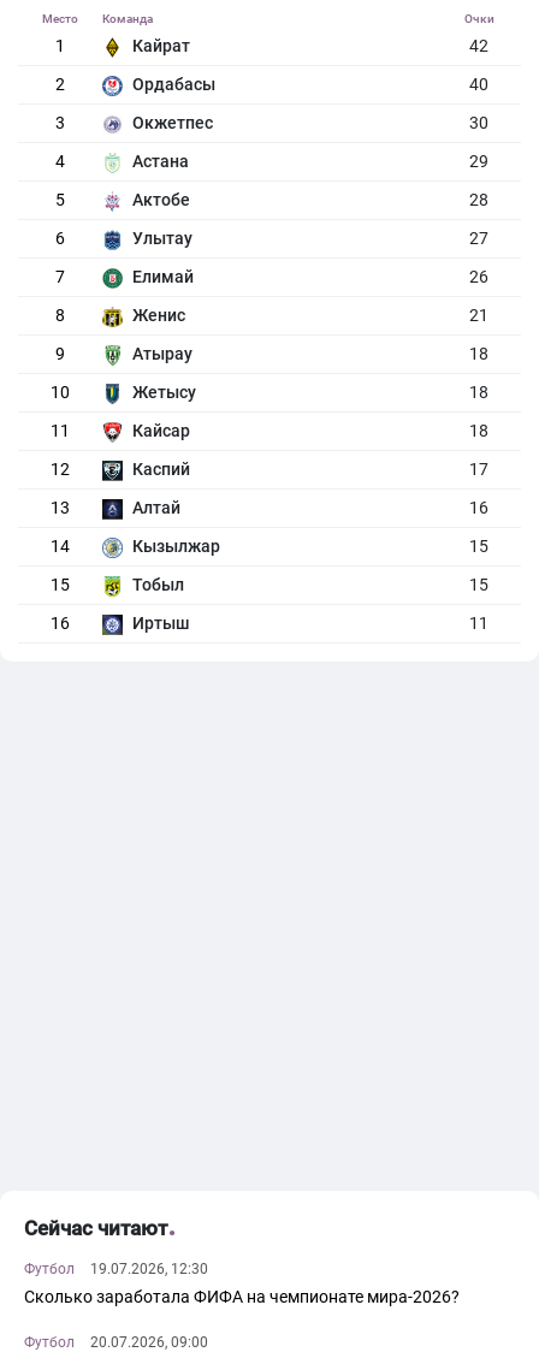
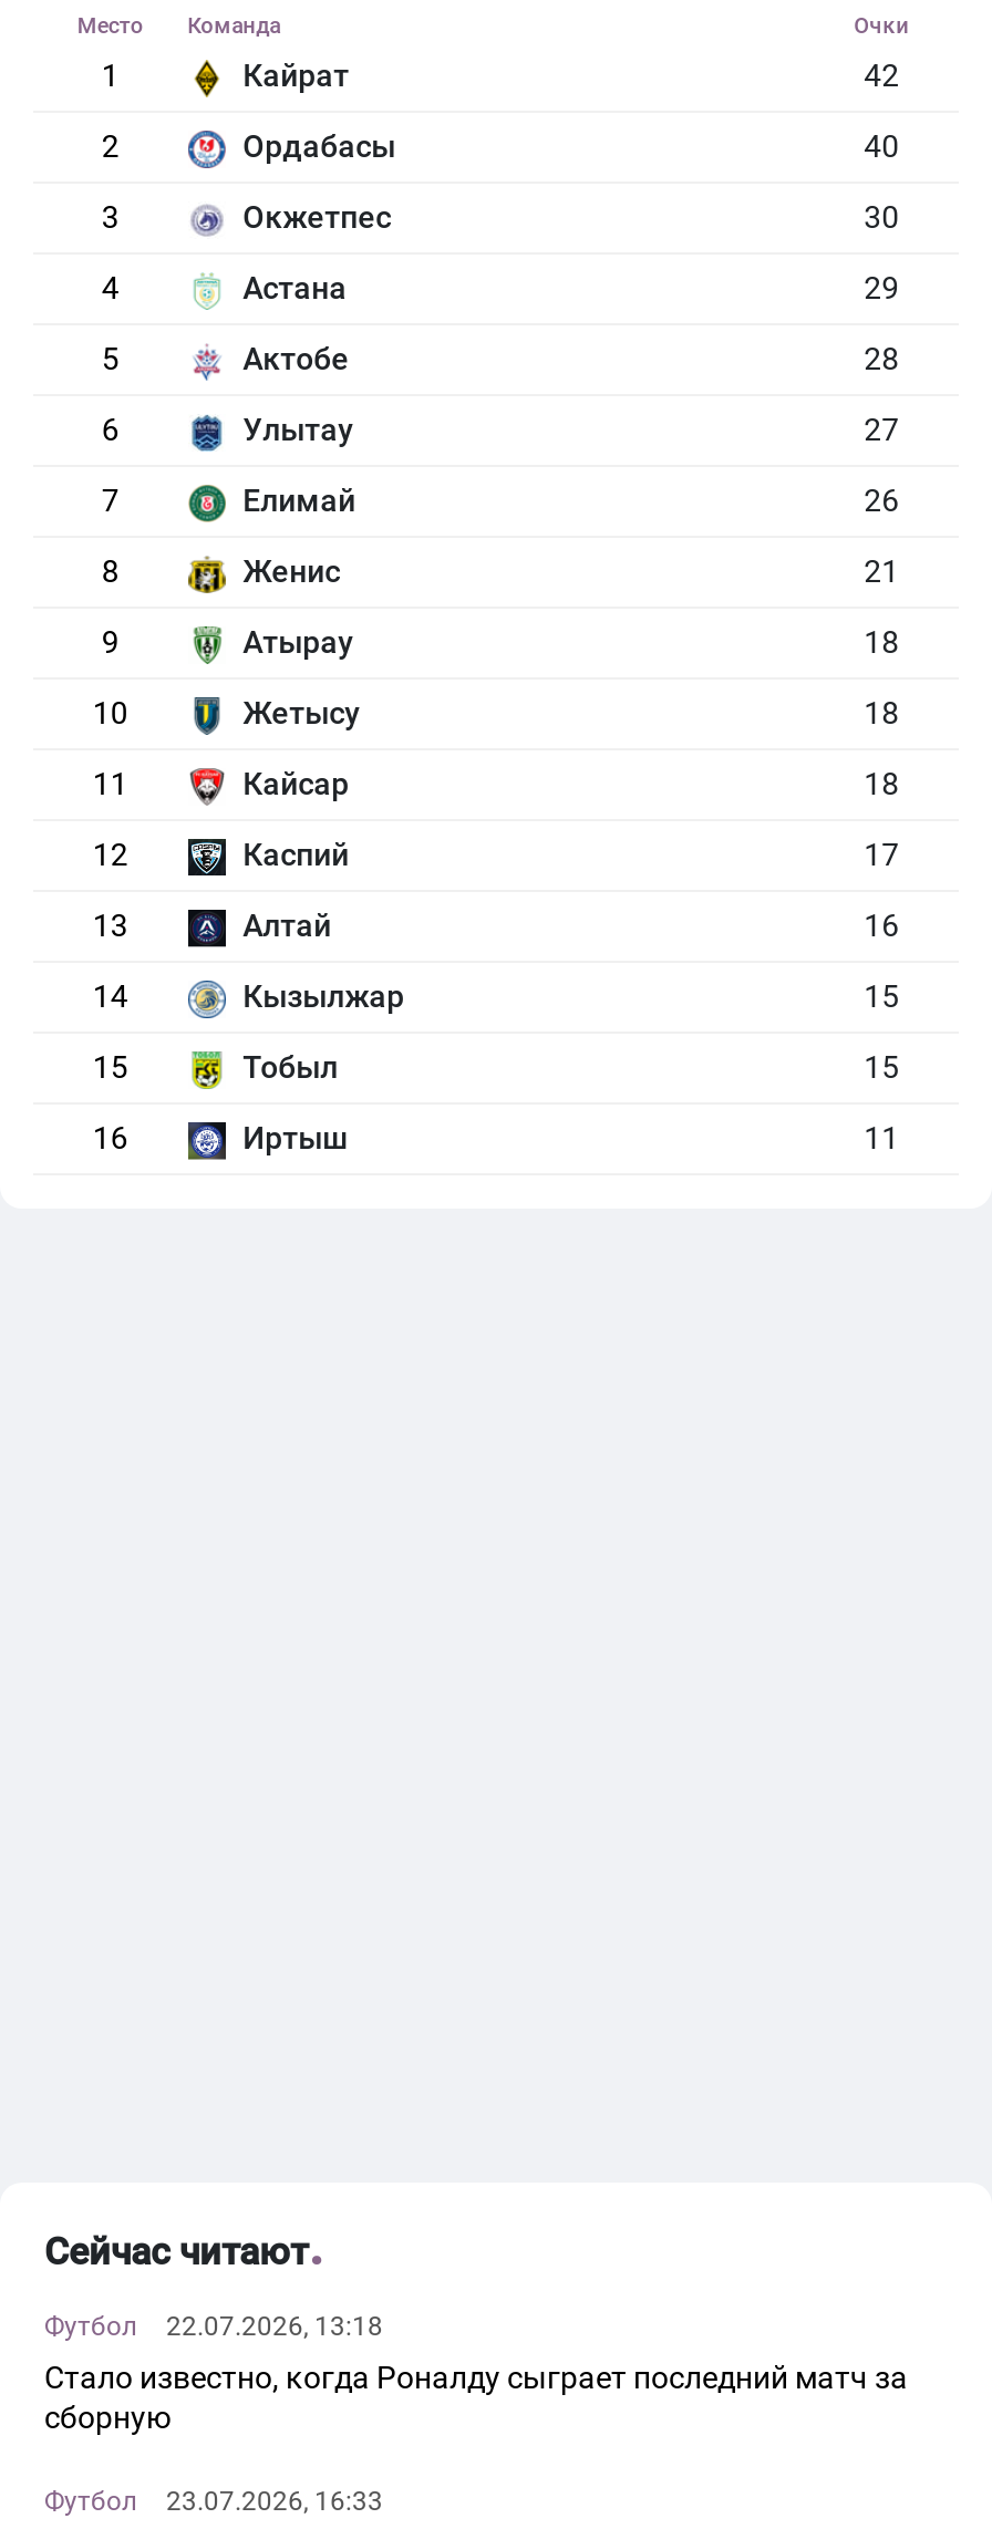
- Футбол 19.07.2026, 12:30
+ Футбол 22.07.2026, 13:18

- Сколько заработала ФИФА на чемпионате мира-2026?
+ Стало известно, когда Роналду сыграет последний матч за
+ сборную

- Футбол 20.07.2026, 09:00
+ Футбол 23.07.2026, 16:33
